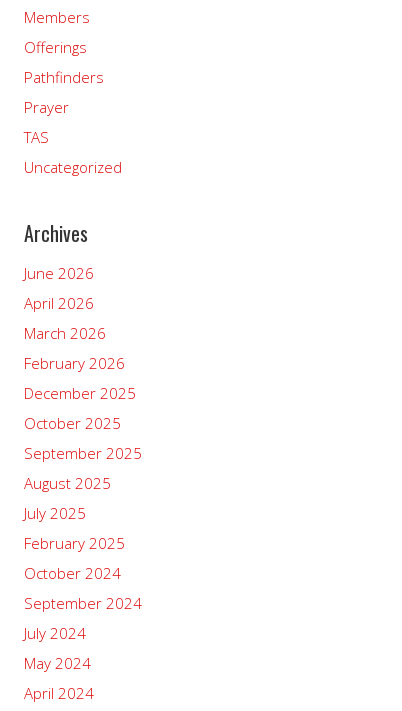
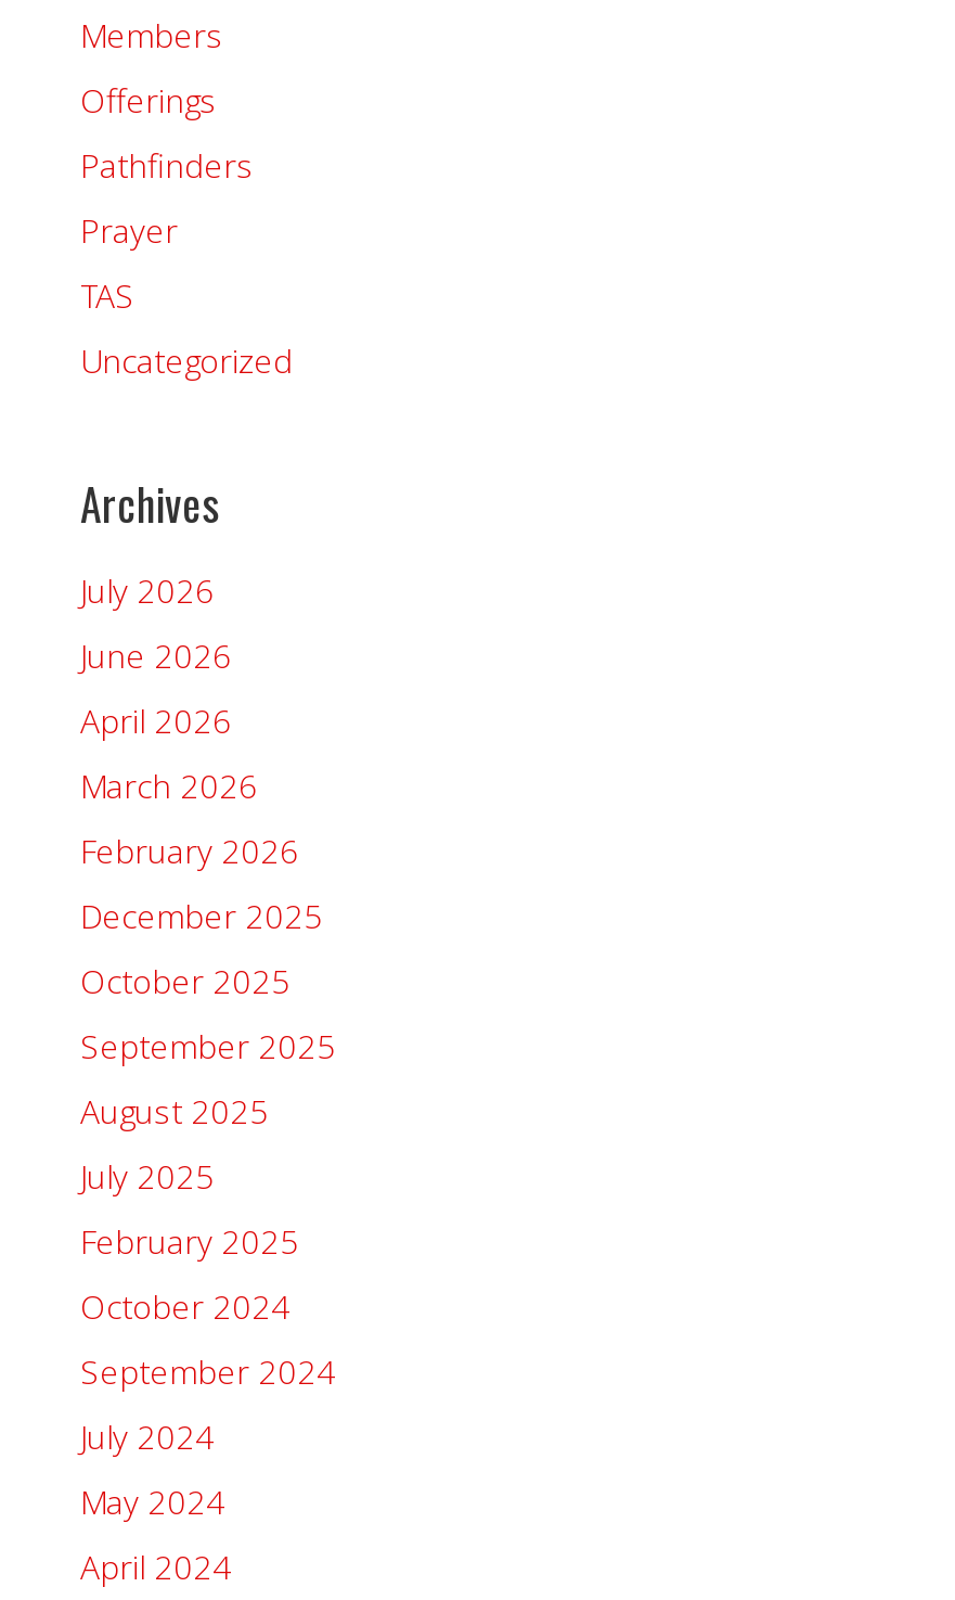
+ July 2026
